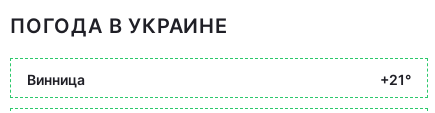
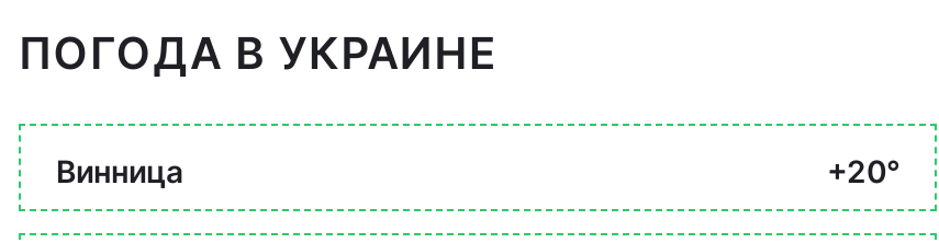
- +21°
+ +20°
